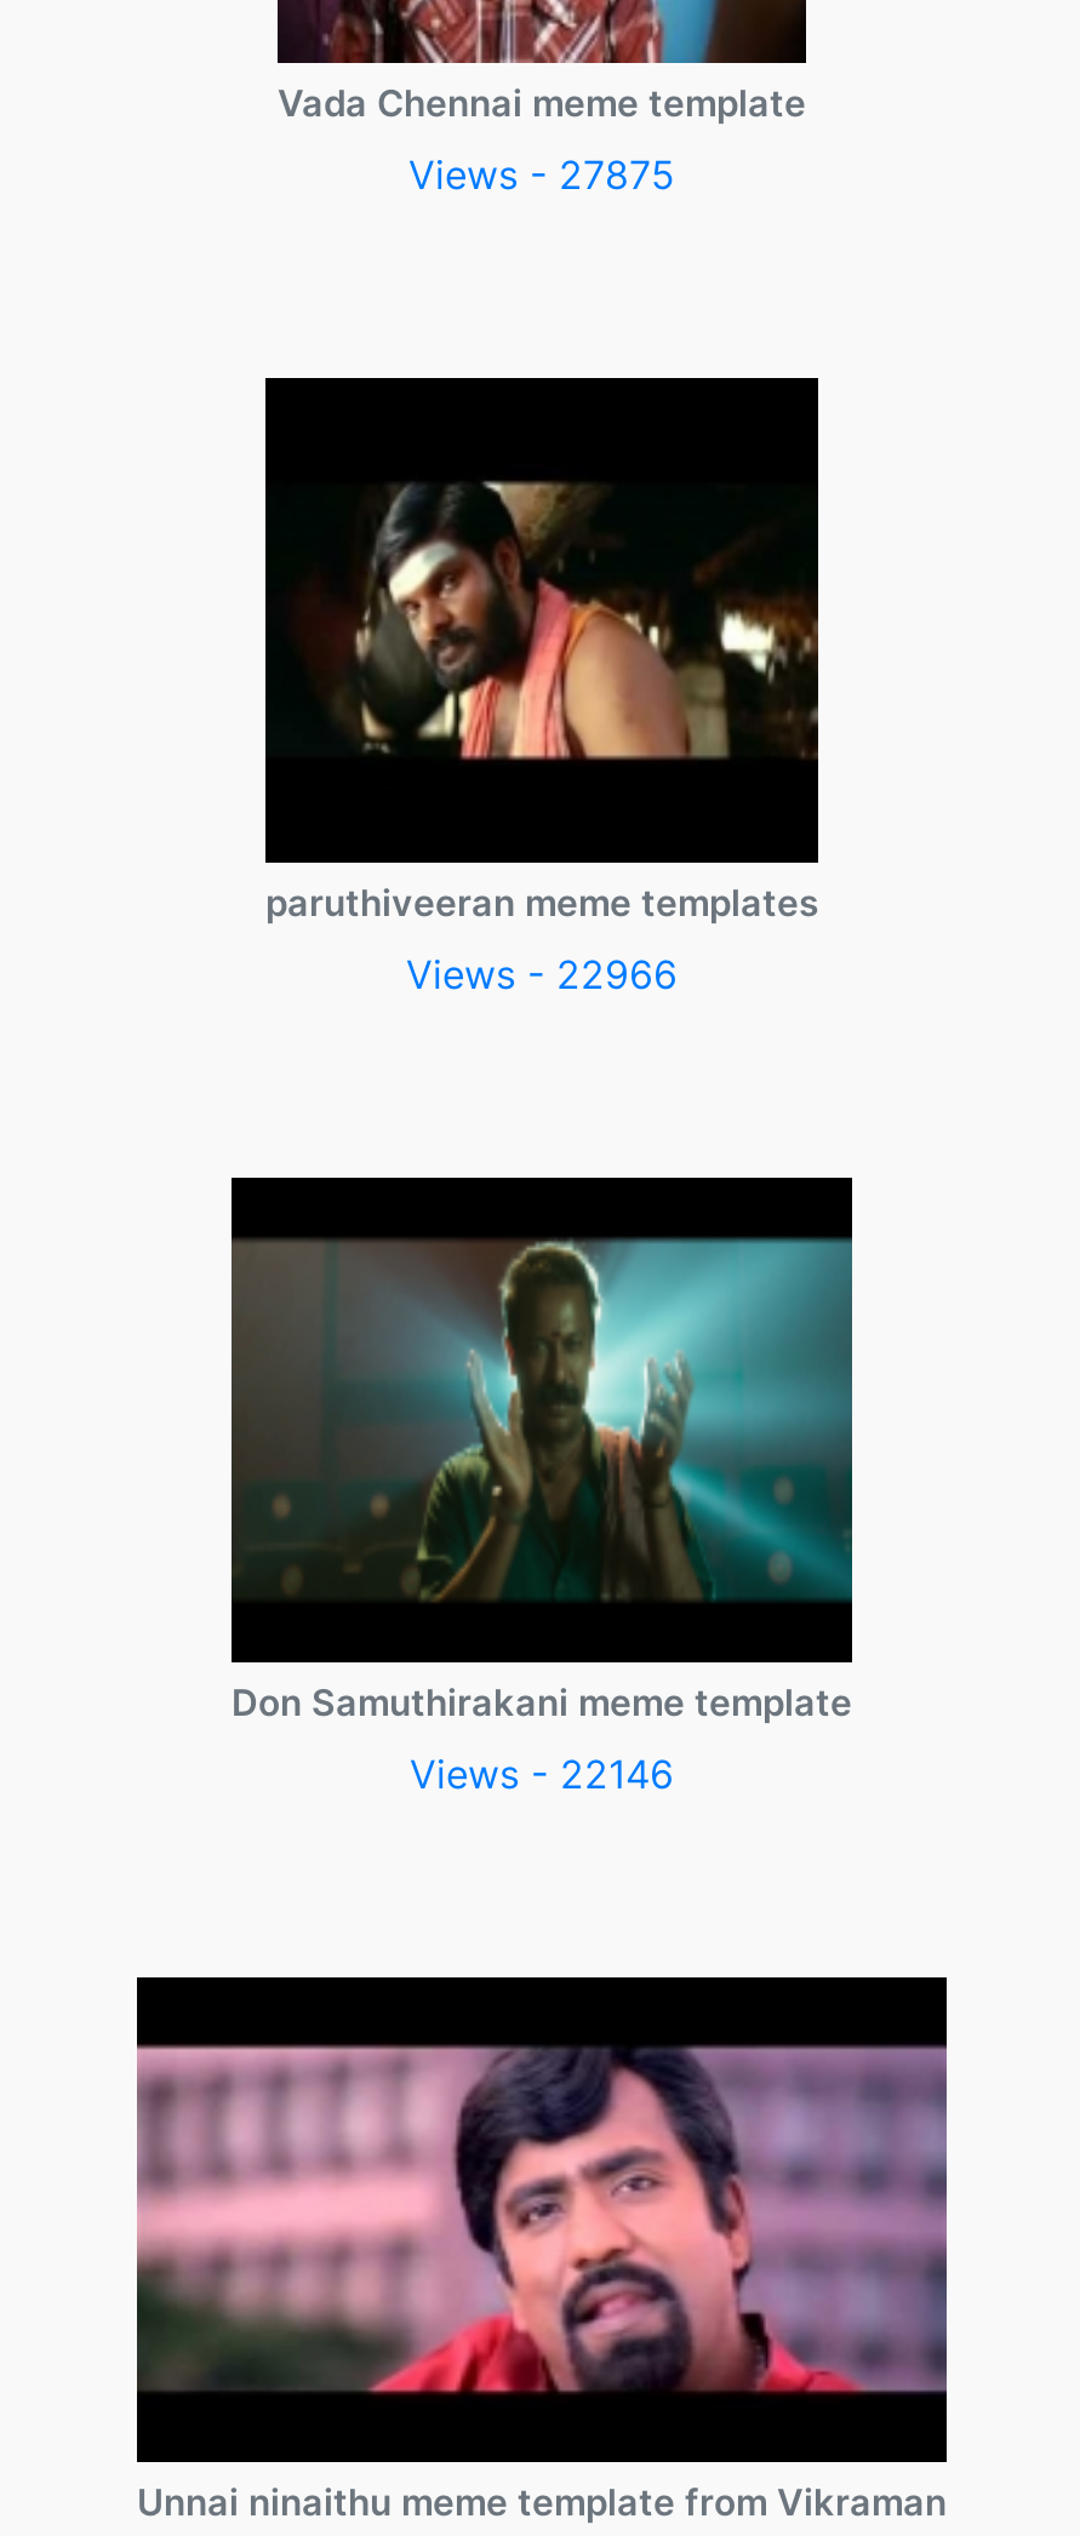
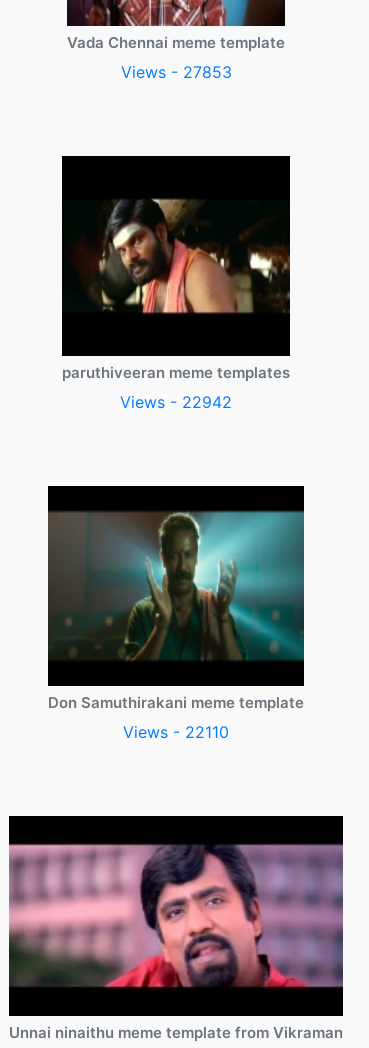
- Views - 27875
+ Views - 27853

- Views - 22966
+ Views - 22942

- Views - 22146
+ Views - 22110
